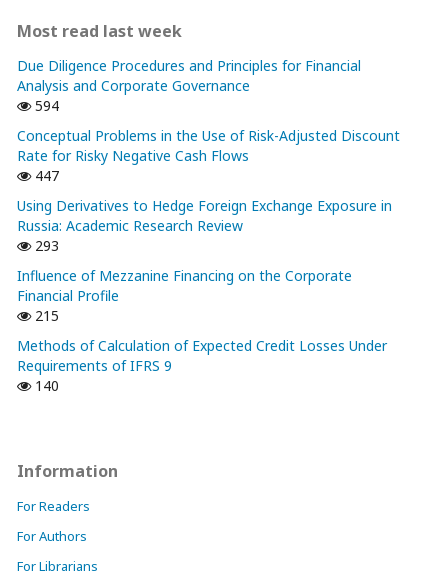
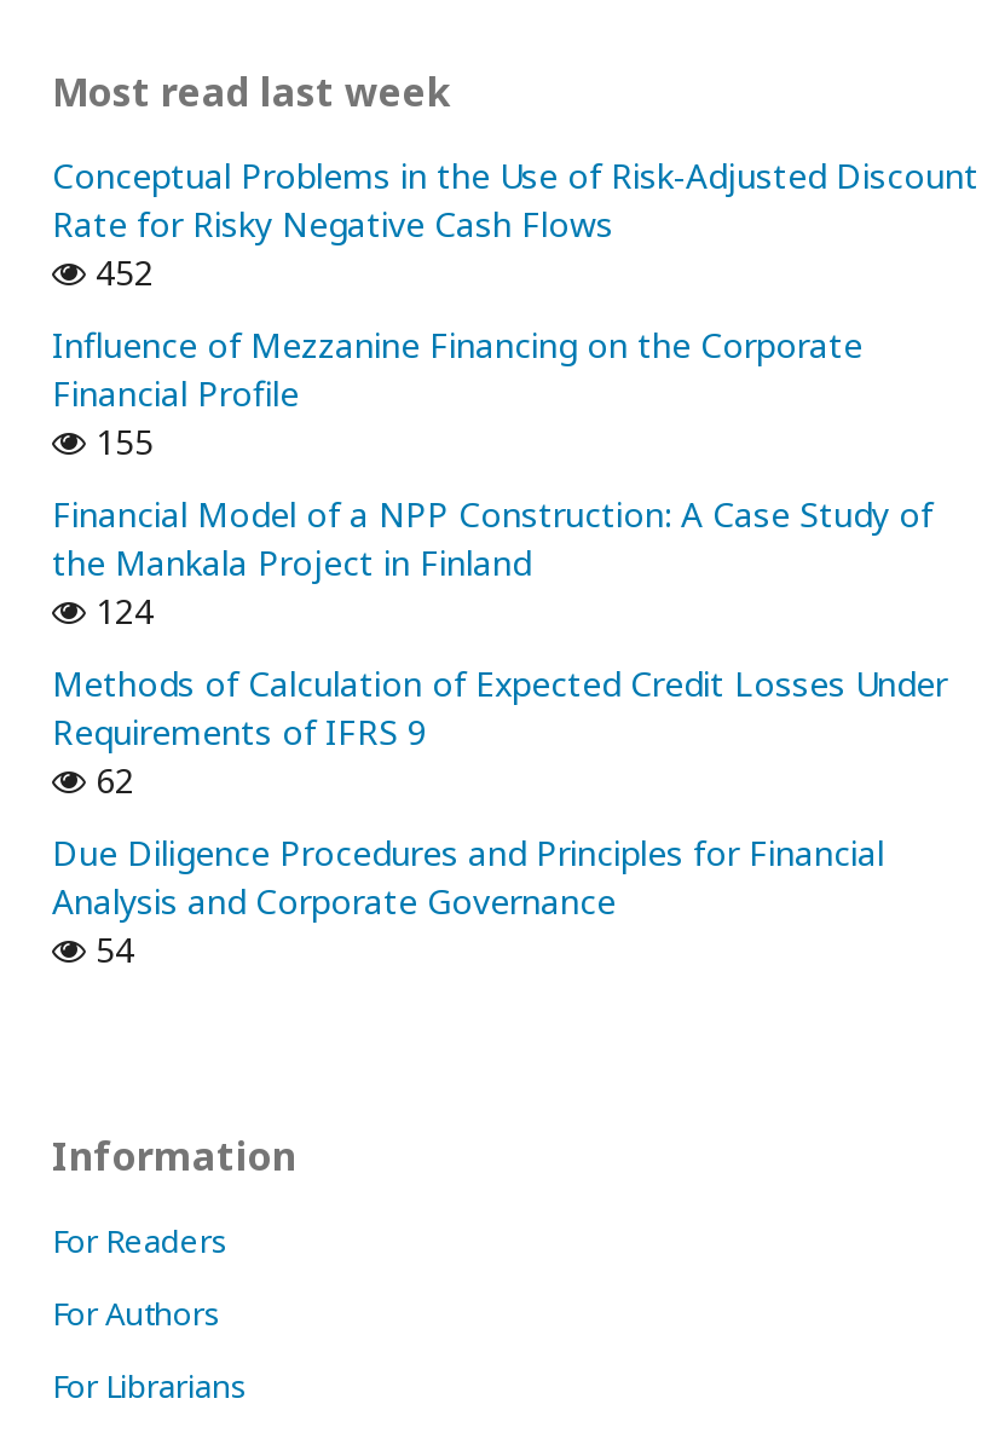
+ 452
+ 155
+ Financial Model of a NPP Construction: A Case Study of
+ the Mankala Project in Finland
+ 124
+ 62

moved down: Due Diligence Procedures and Principles for Financial | Analysis and Corporate Governance

- 594
- 447
- Using Derivatives to Hedge Foreign Exchange Exposure in
- Russia: Academic Research Review
- 293
- 215
- 140
+ 54

moved up: Conceptual Problems in the Use of Risk-Adjusted Discount | Rate for Risky Negative Cash Flows

moved up: Influence of Mezzanine Financing on the Corporate | Financial Profile

moved up: Methods of Calculation of Expected Credit Losses Under | Requirements of IFRS 9
